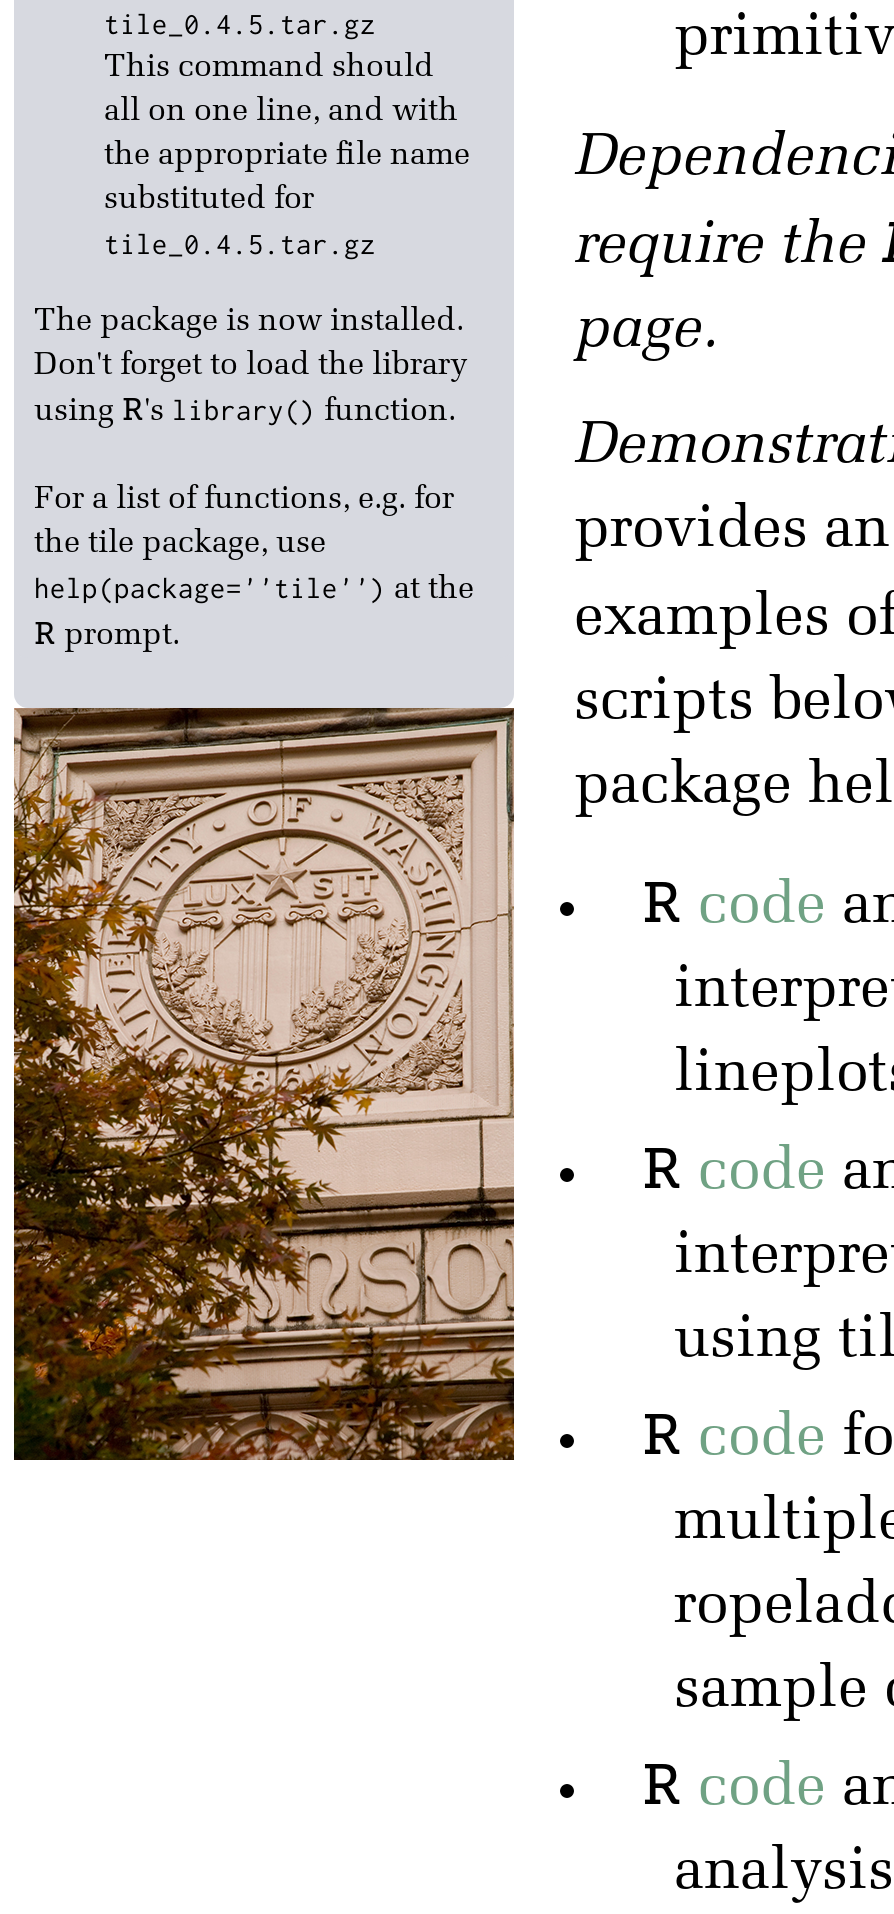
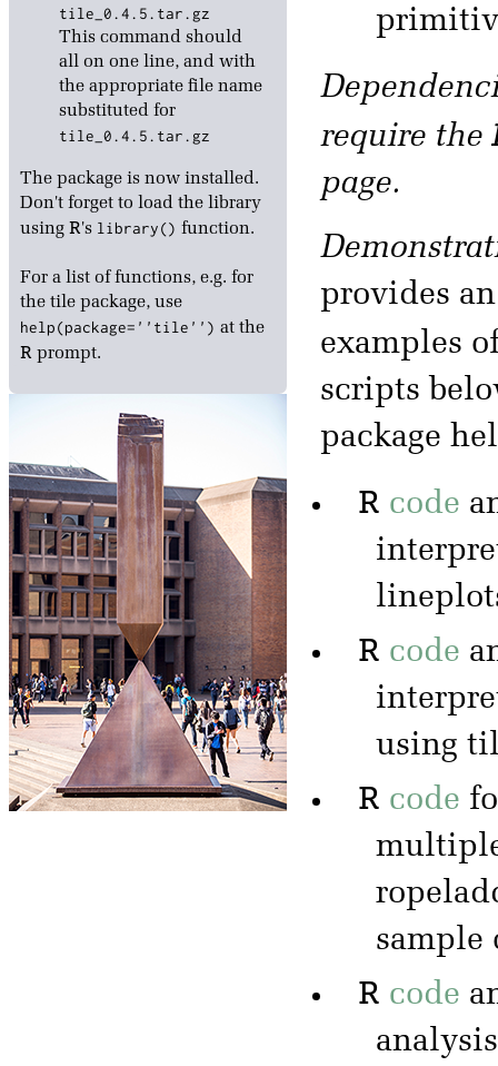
- [image]
+ [image]
